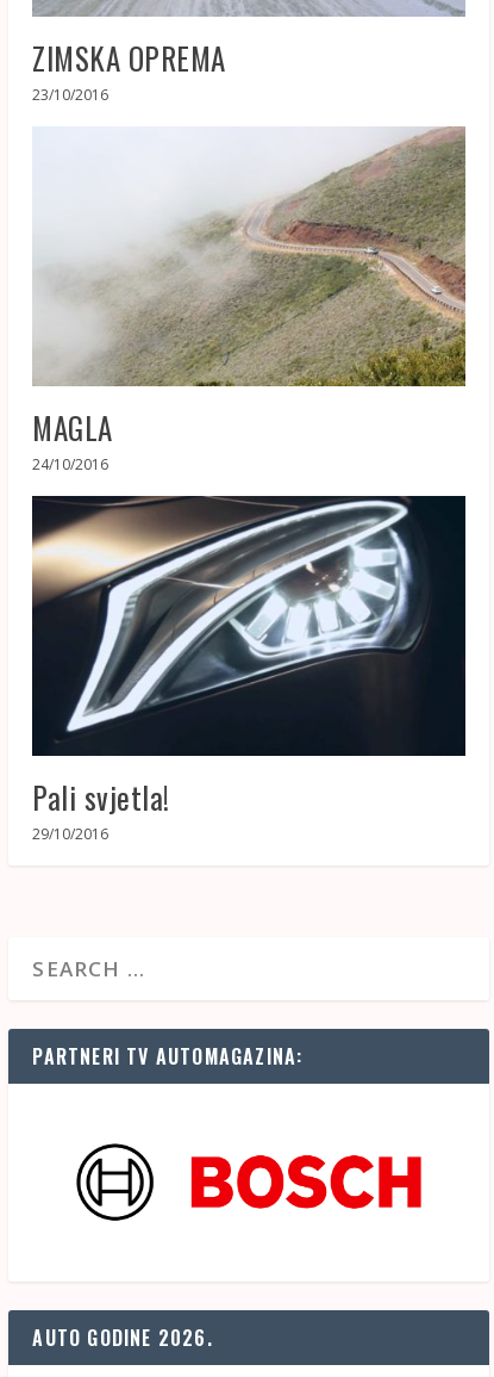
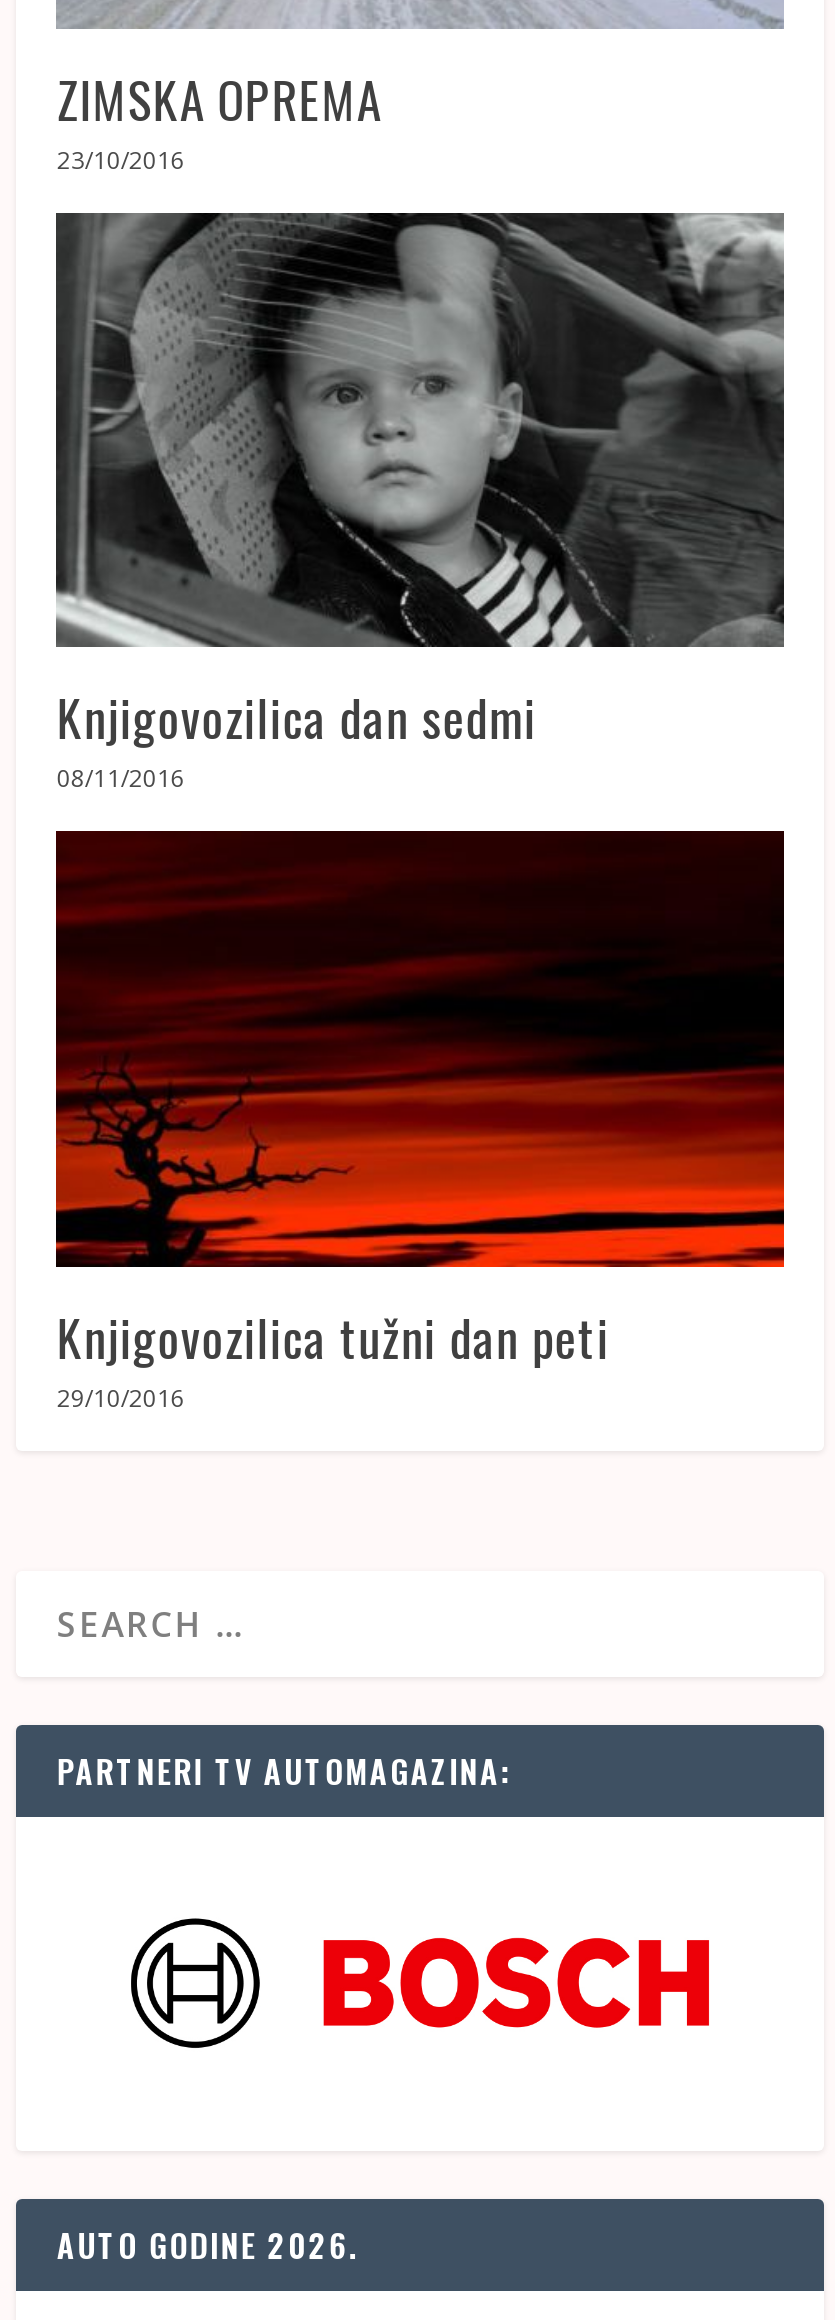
- [image]
- MAGLA
- 24/10/2016
+ [image]
+ Knjigovozilica dan sedmi
+ 08/11/2016

- [image]
- Pali svjetla!
+ [image]
+ Knjigovozilica tužni dan peti
